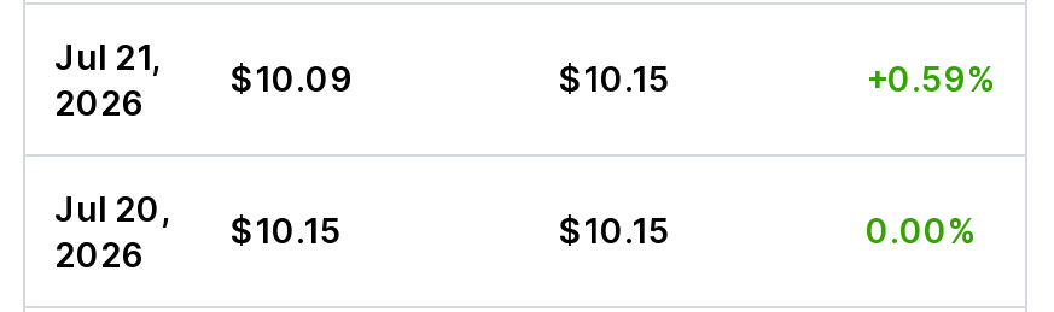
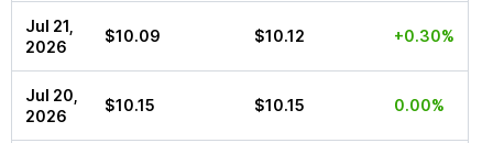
- $10.15
+ $10.12

- +0.59%
+ +0.30%
